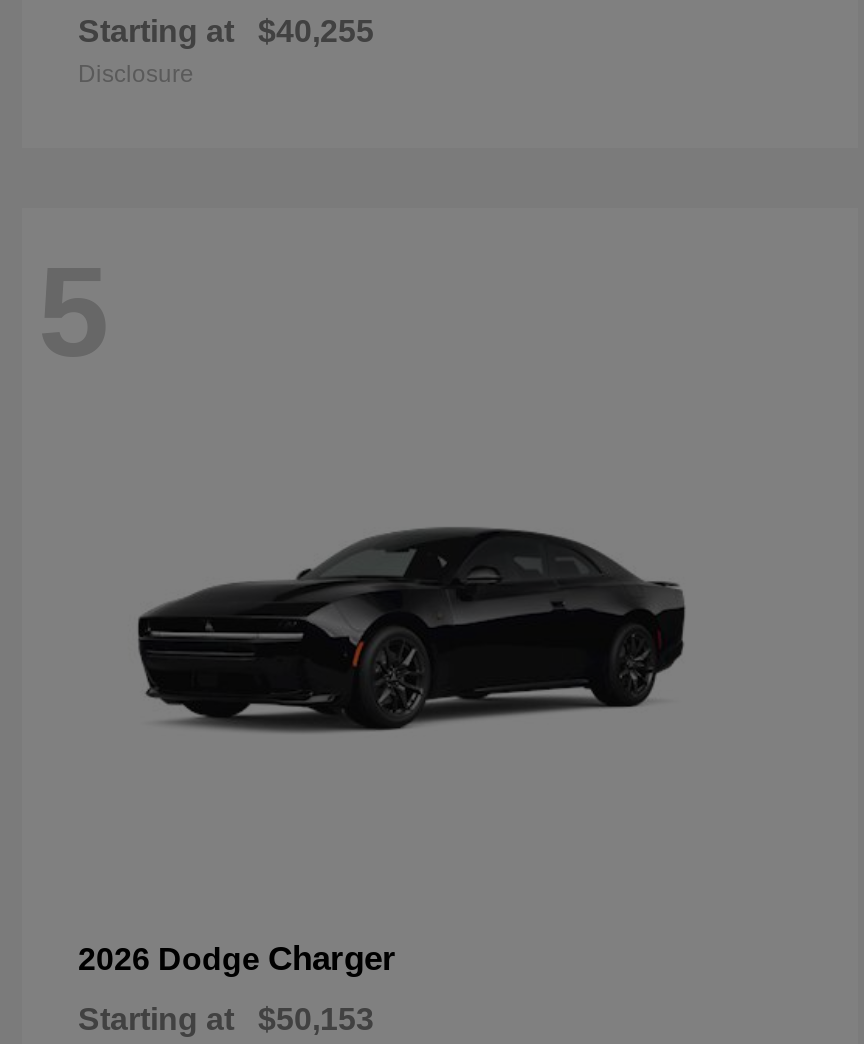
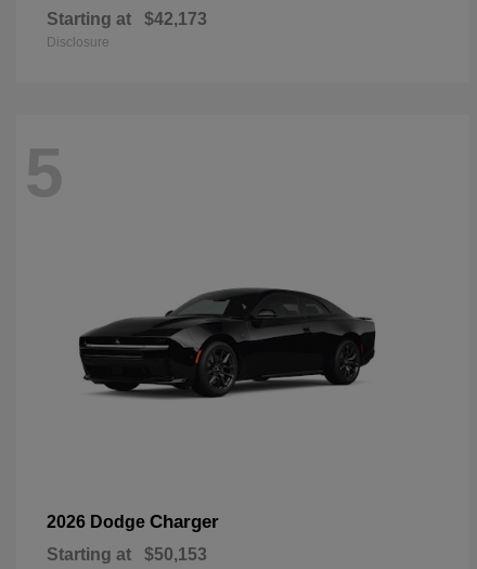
- Starting at $40,255
+ Starting at $42,173
